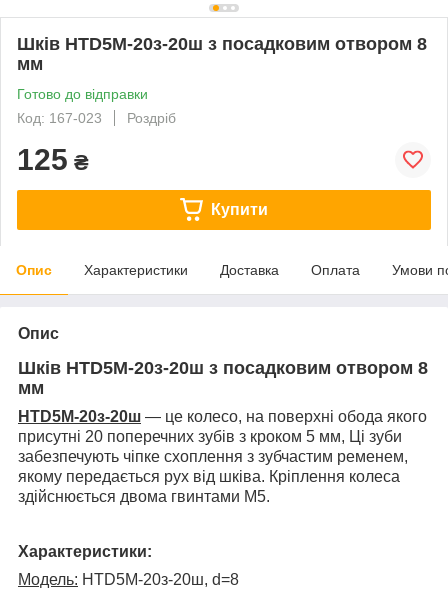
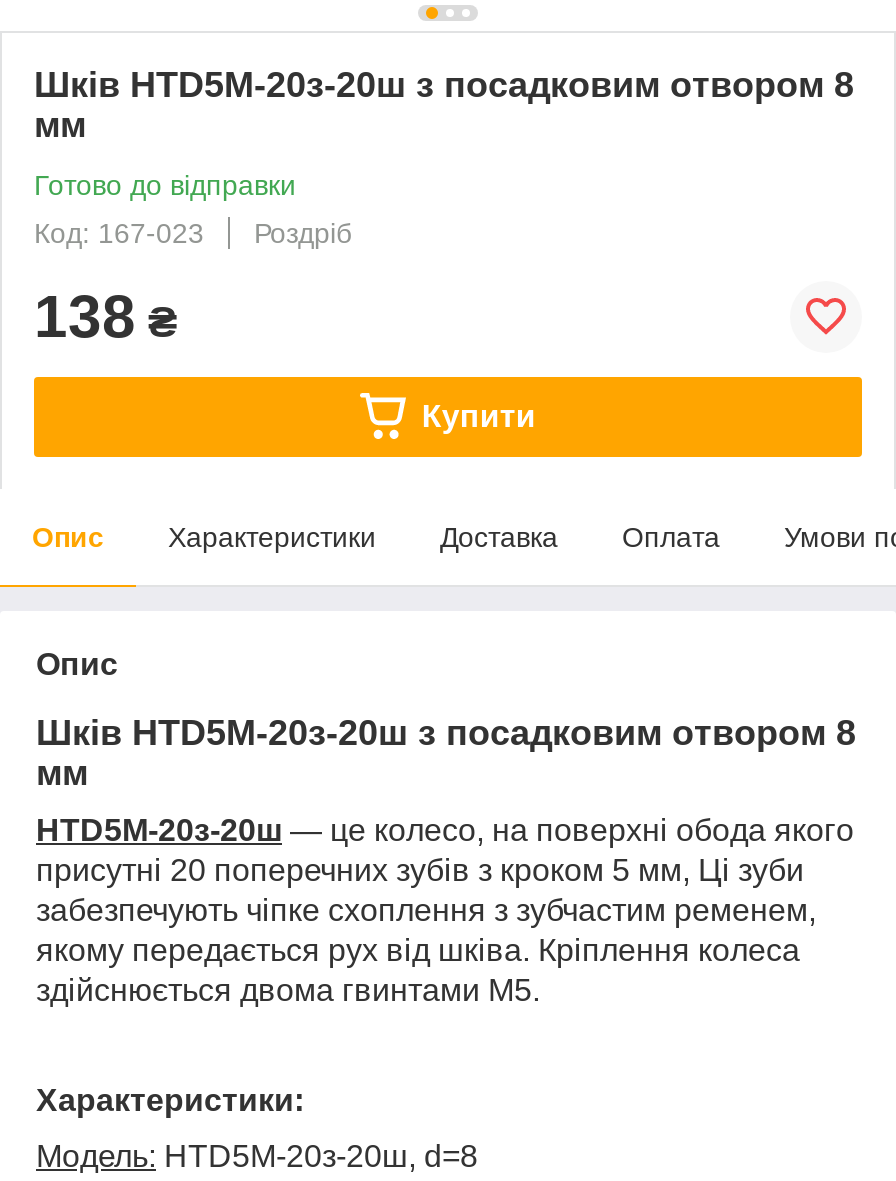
- 125 ₴
+ 138 ₴
